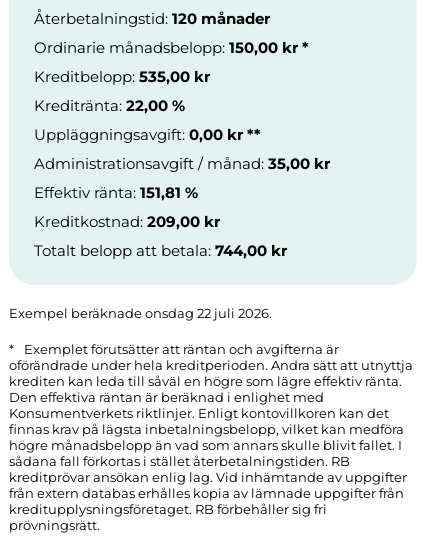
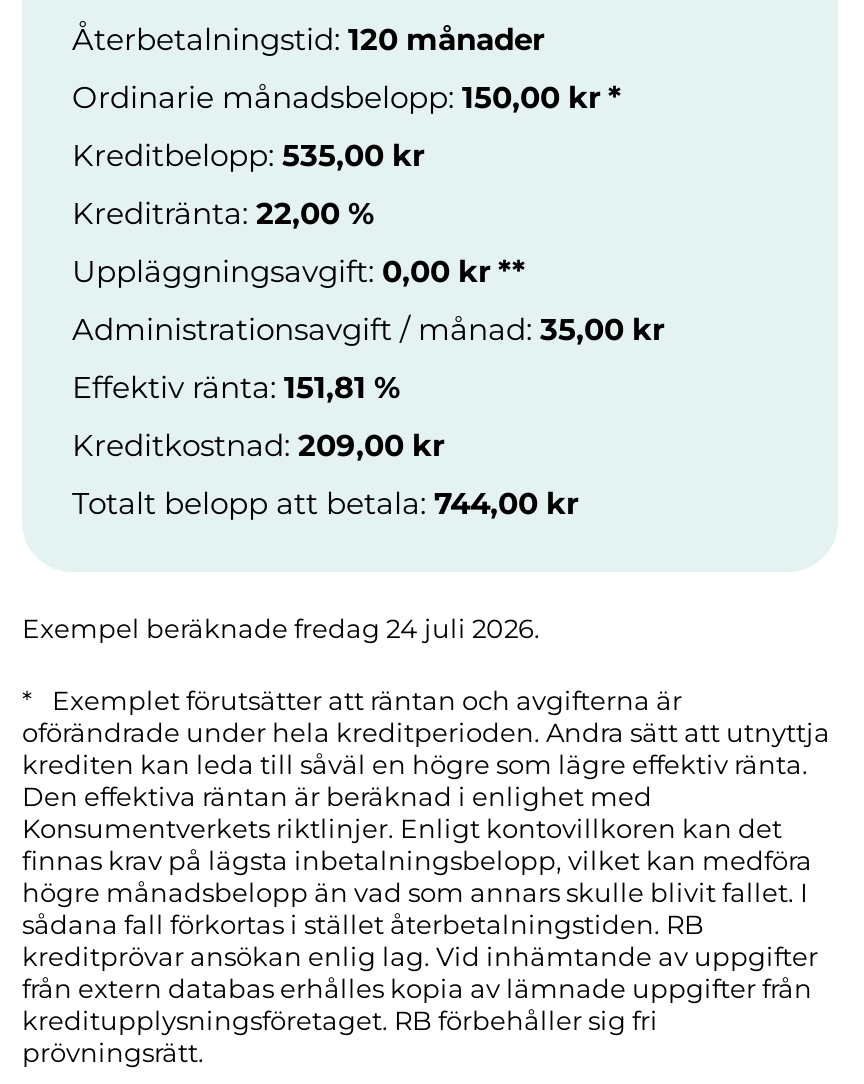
- Exempel beräknade onsdag 22 juli 2026.
+ Exempel beräknade fredag 24 juli 2026.
